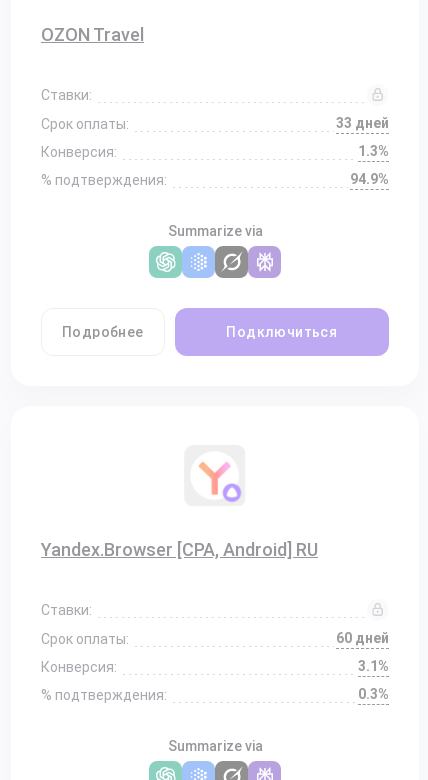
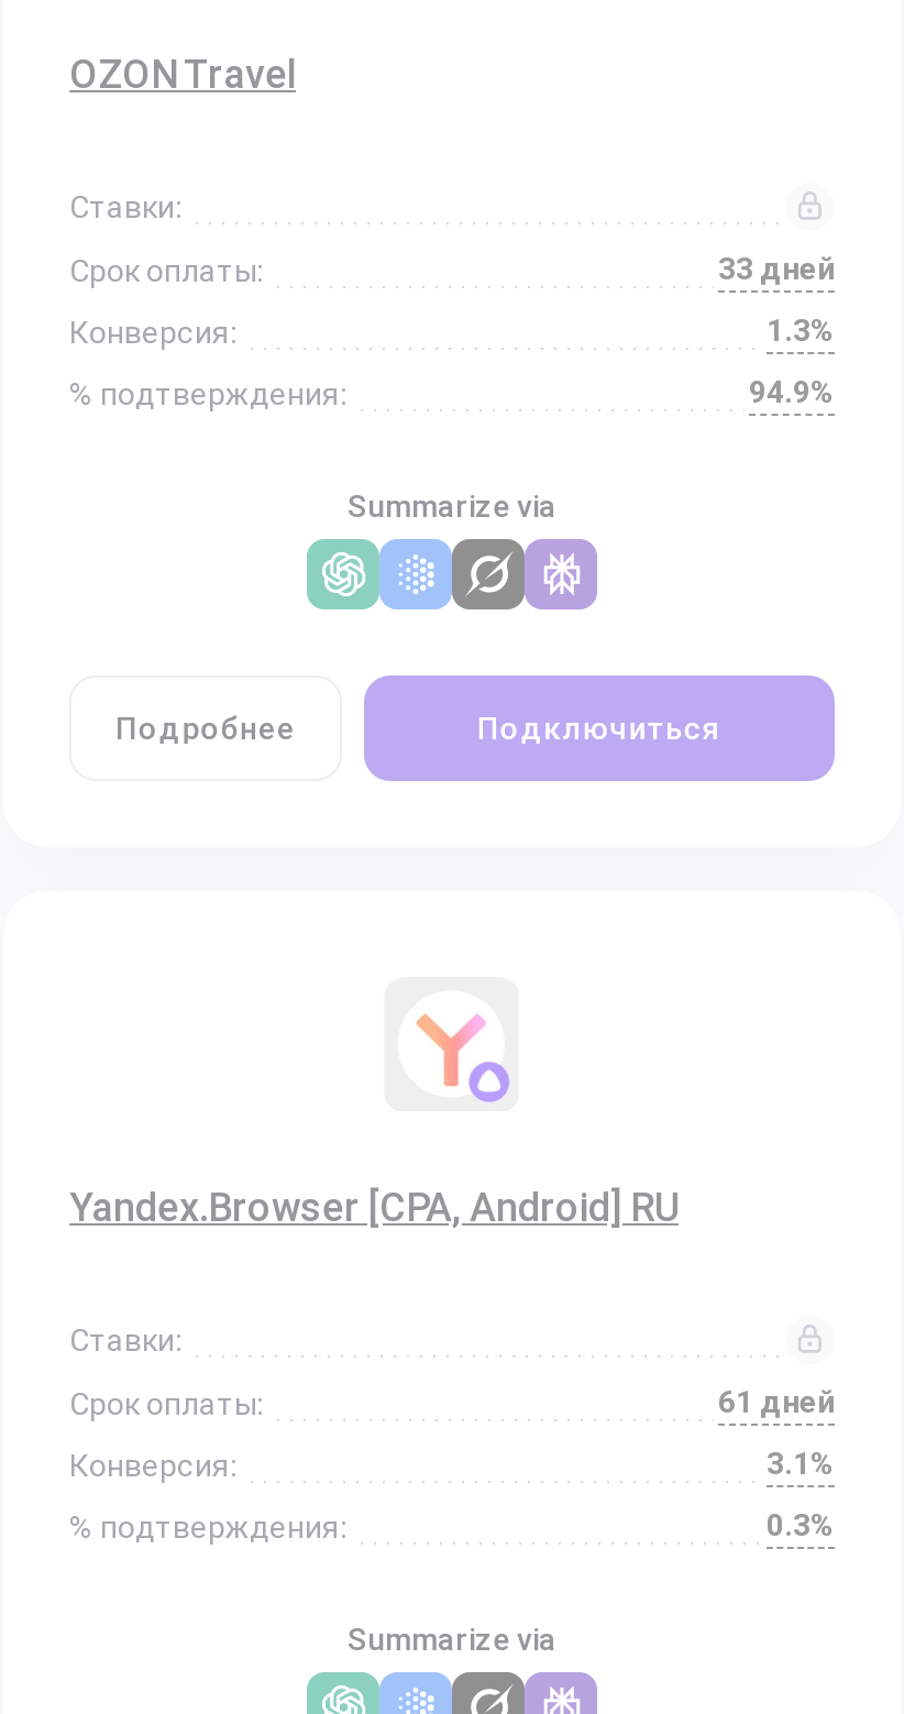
- 60 дней
+ 61 дней
